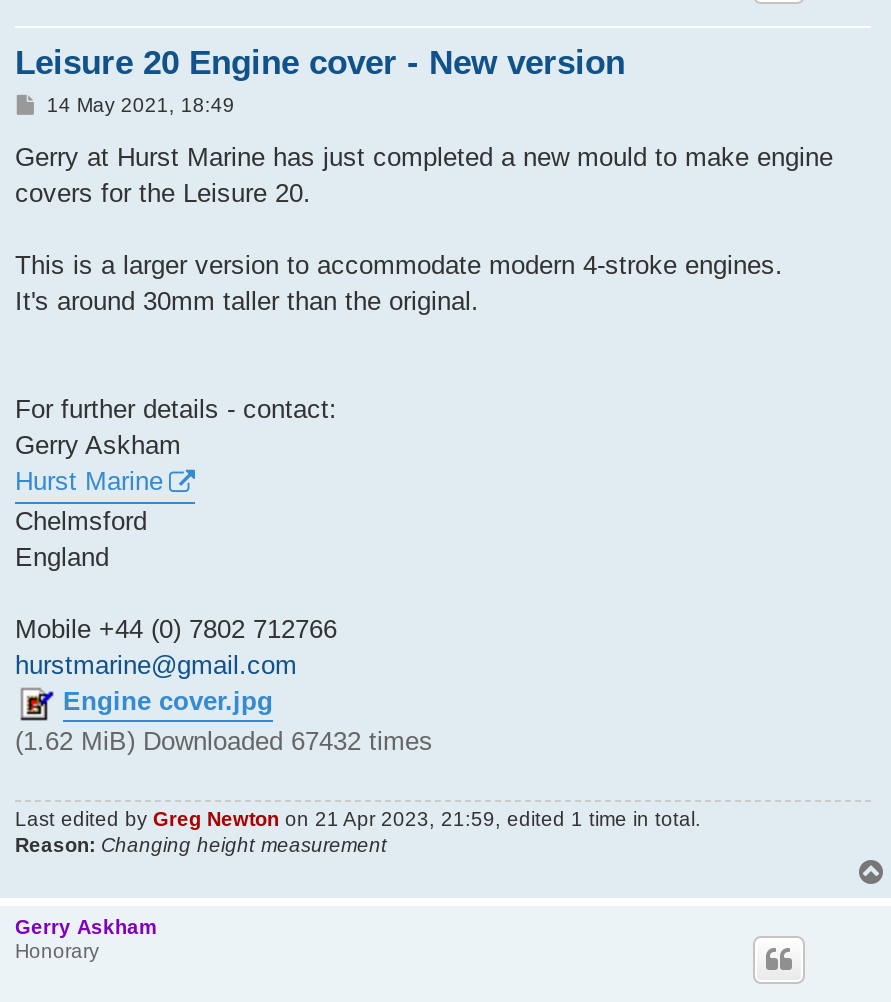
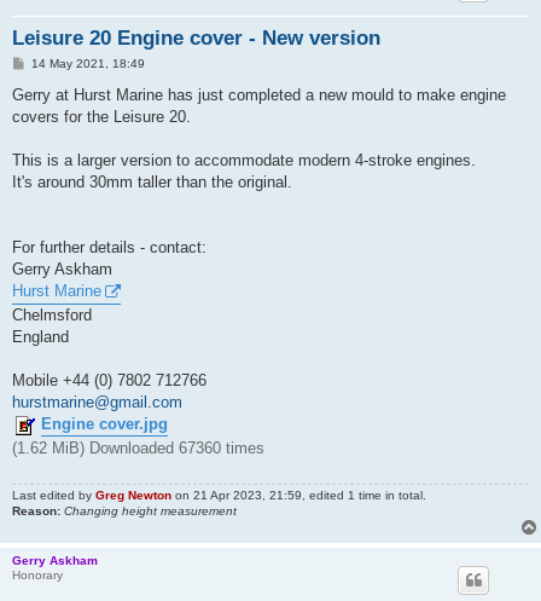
- (1.62 MiB) Downloaded 67432 times
+ (1.62 MiB) Downloaded 67360 times
